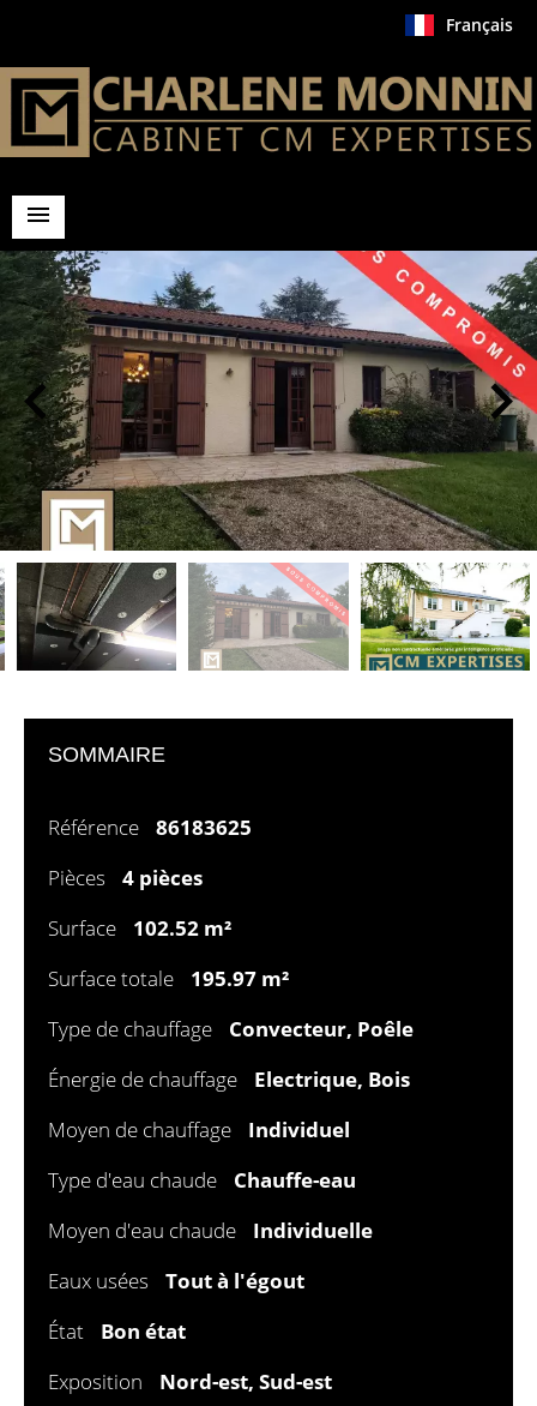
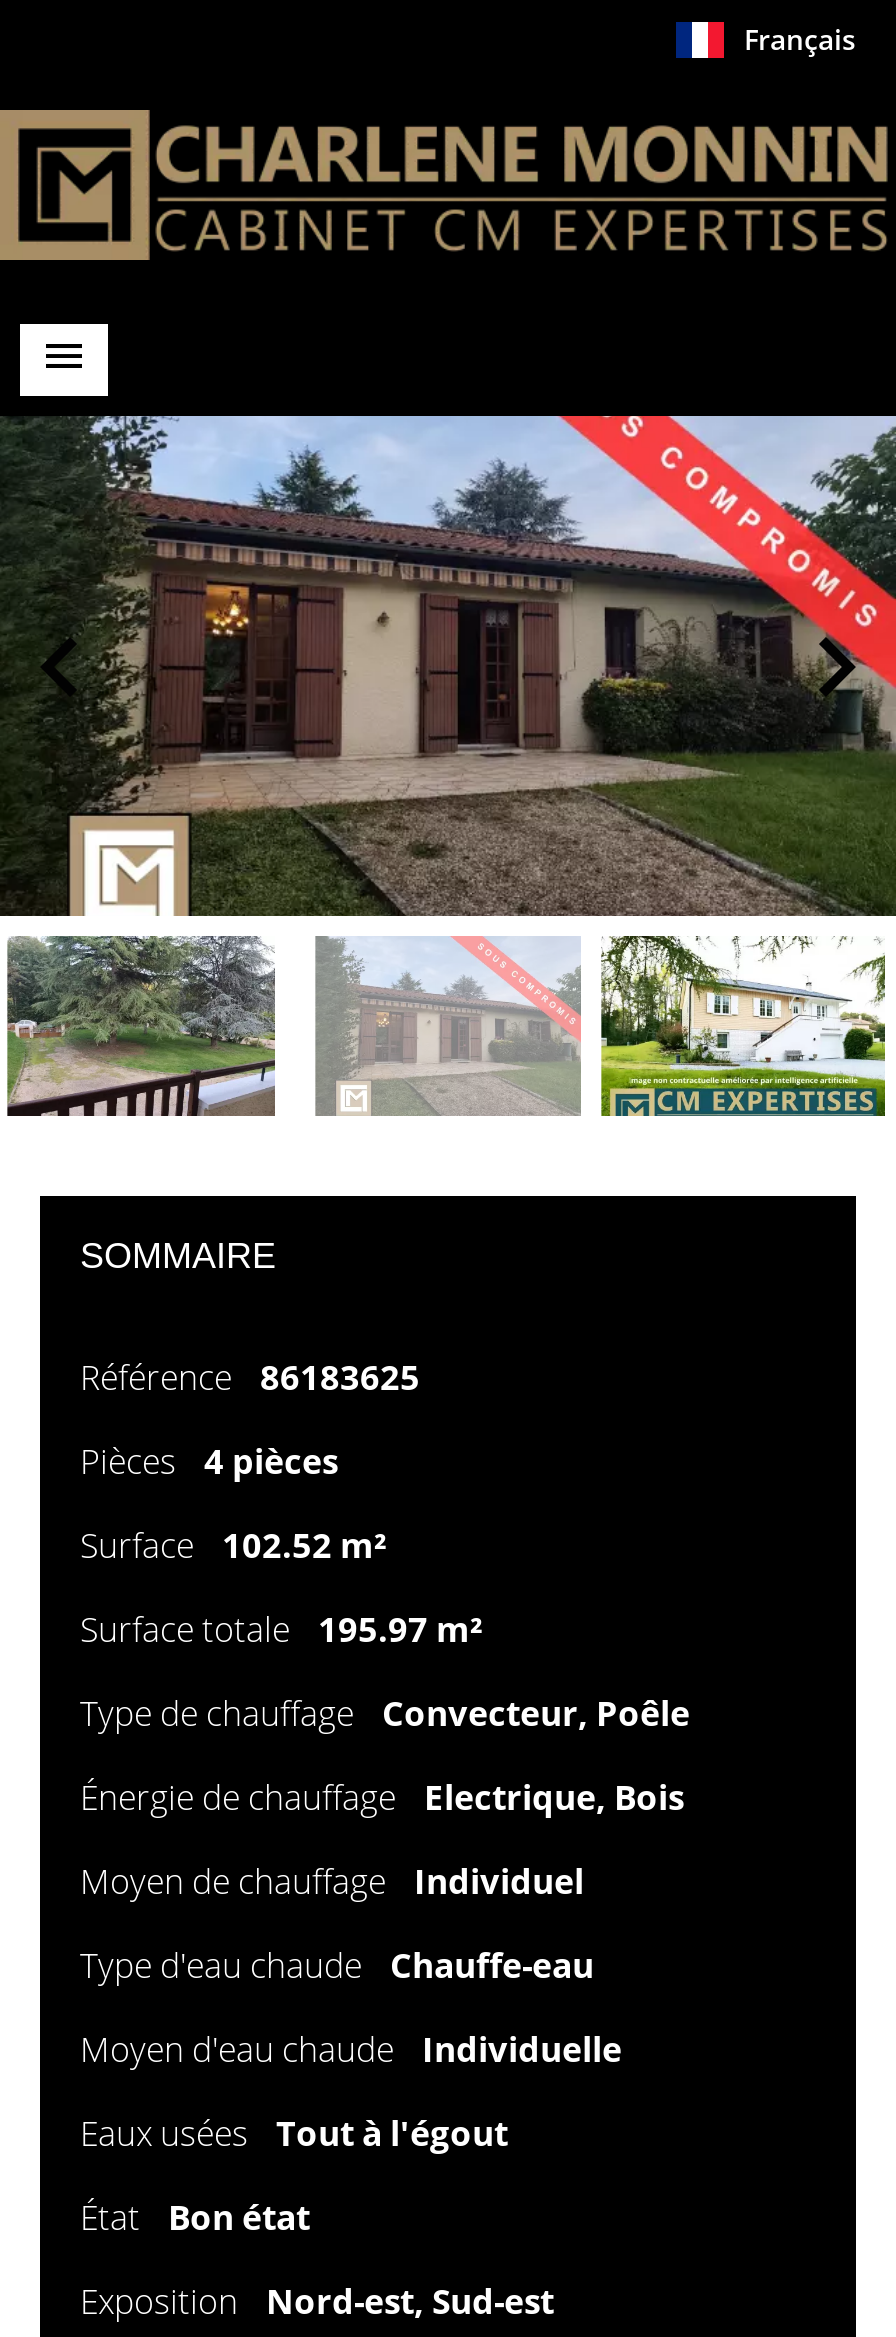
- [image]
+ [image]
